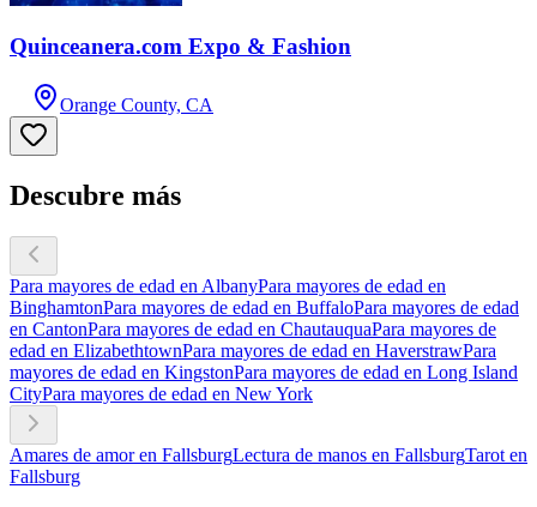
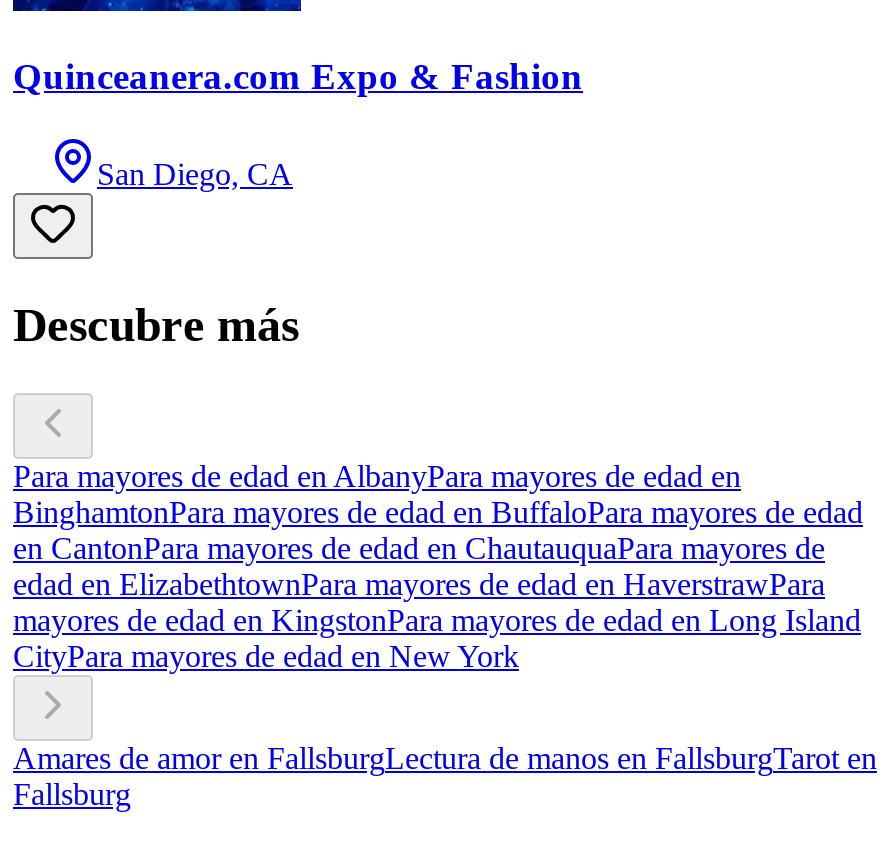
- Orange County, CA
+ San Diego, CA
